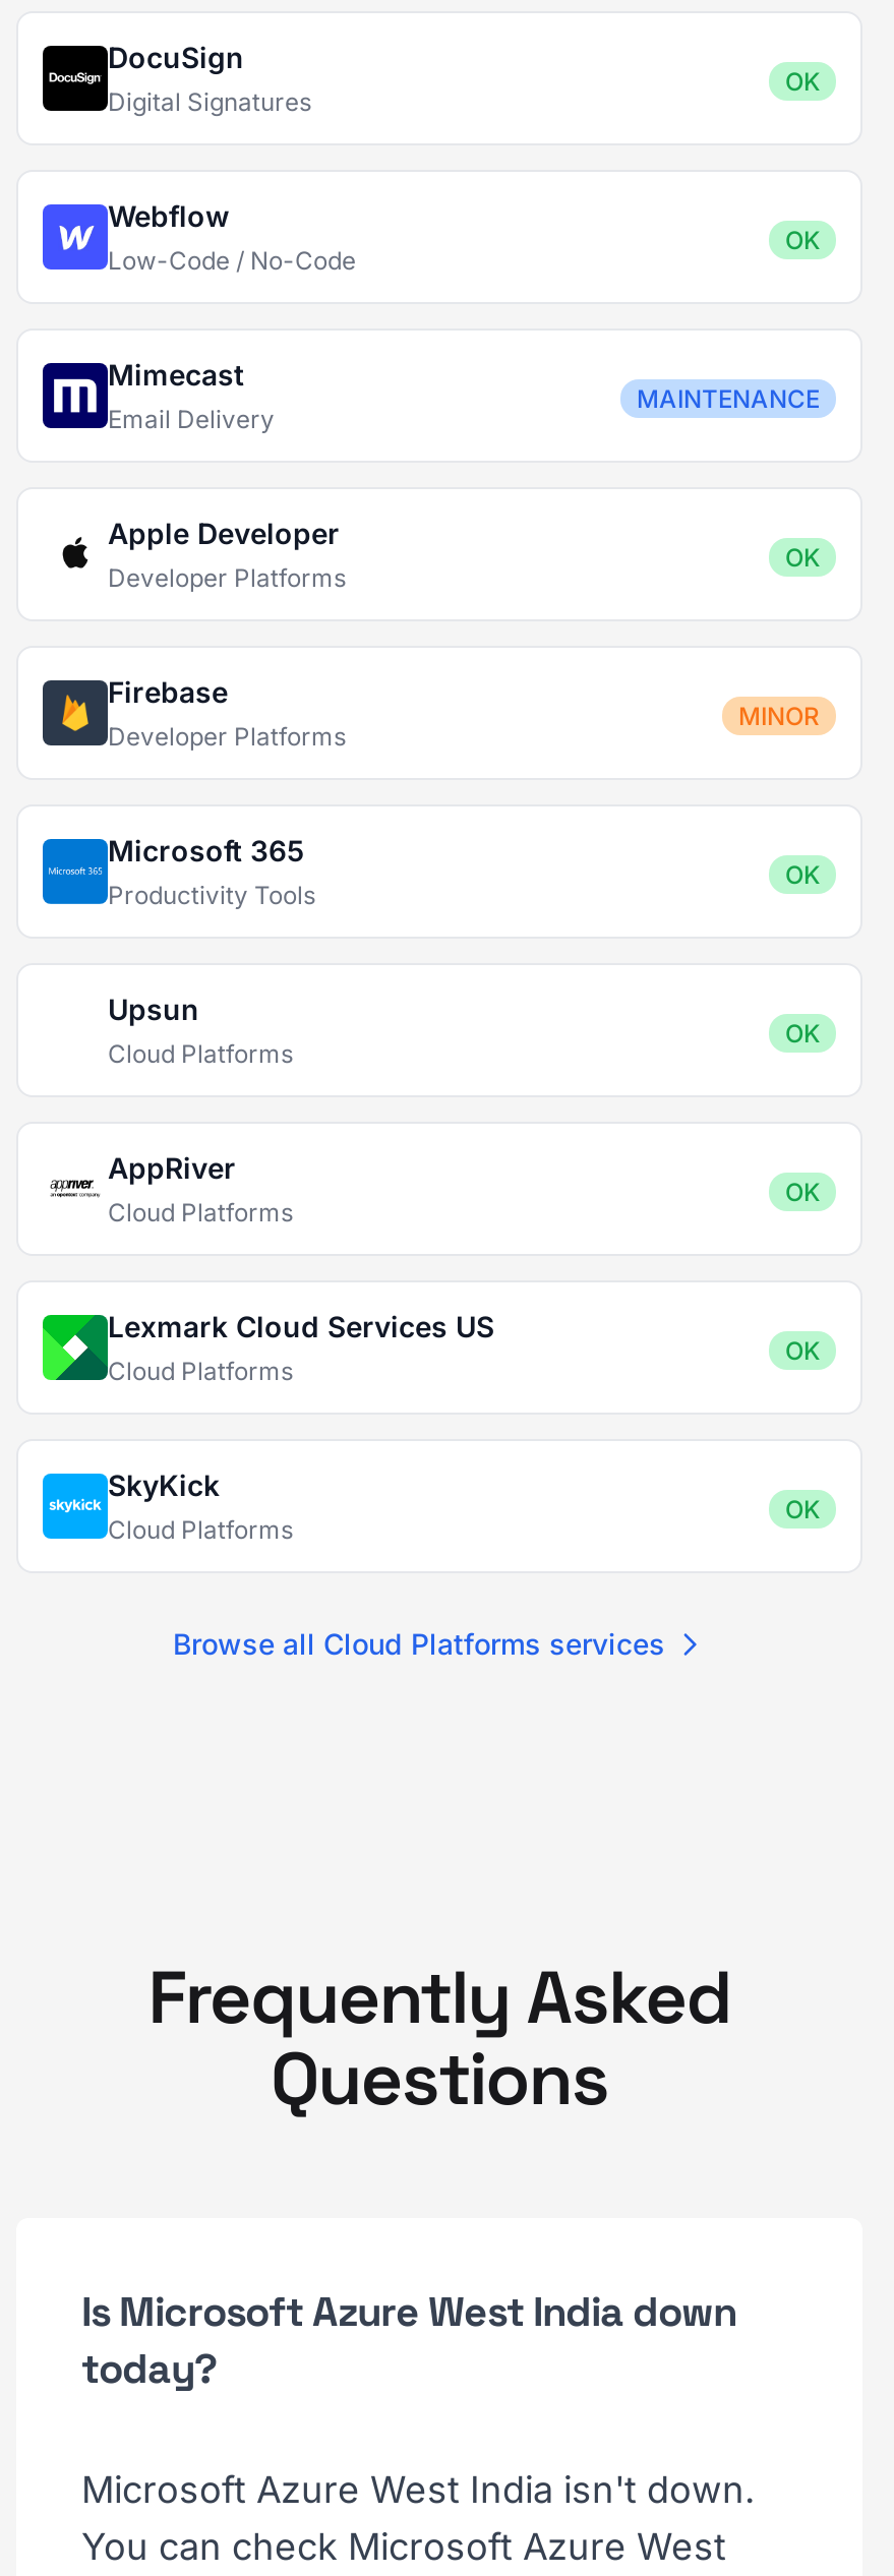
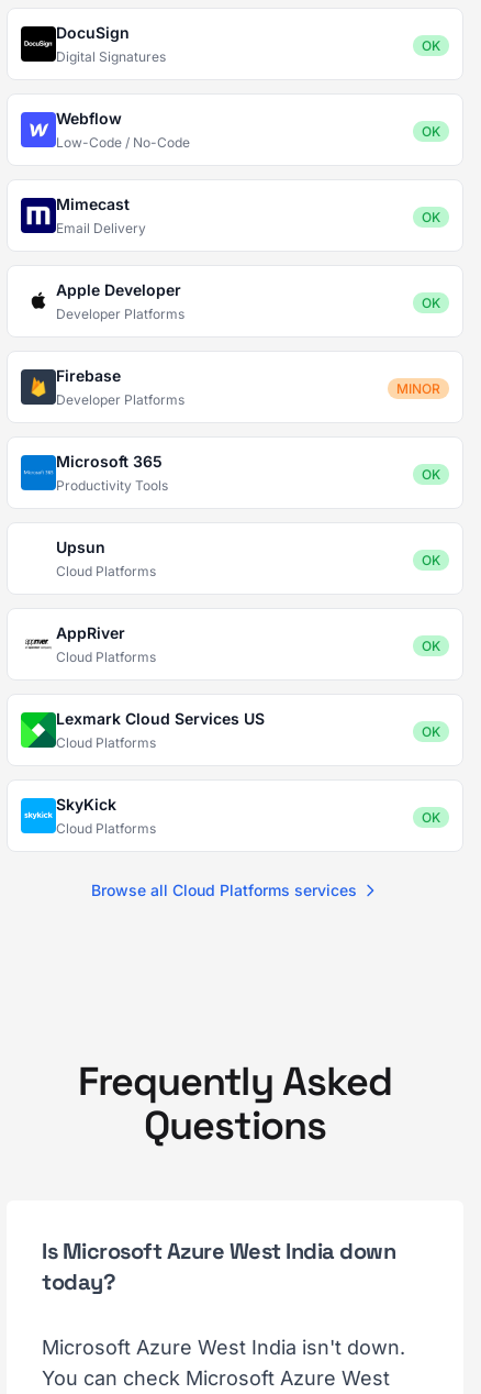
- MAINTENANCE
+ OK
